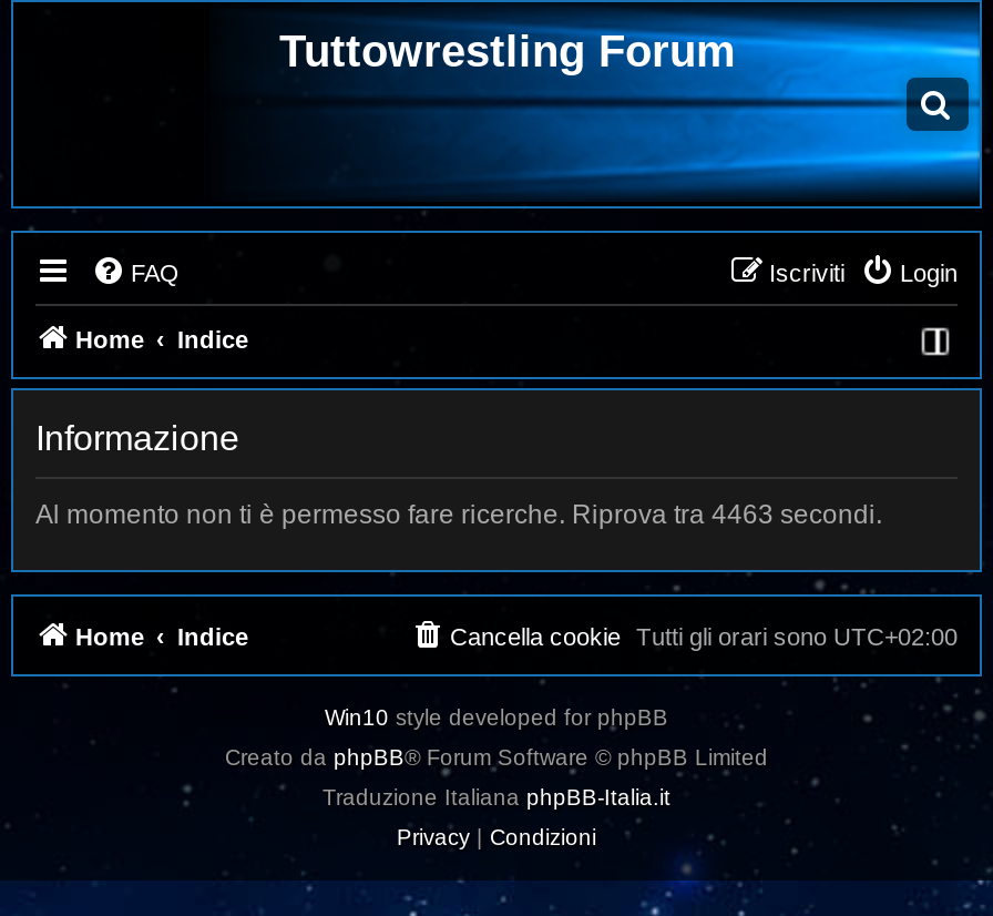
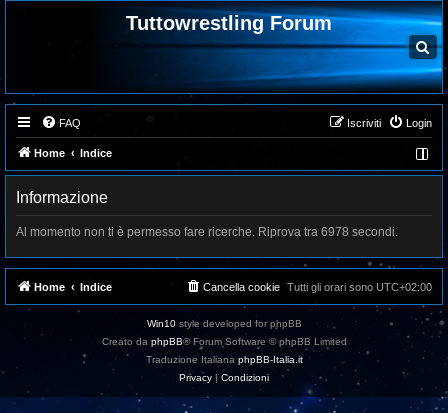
- Al momento non ti è permesso fare ricerche. Riprova tra 4463 secondi.
+ Al momento non ti è permesso fare ricerche. Riprova tra 6978 secondi.
